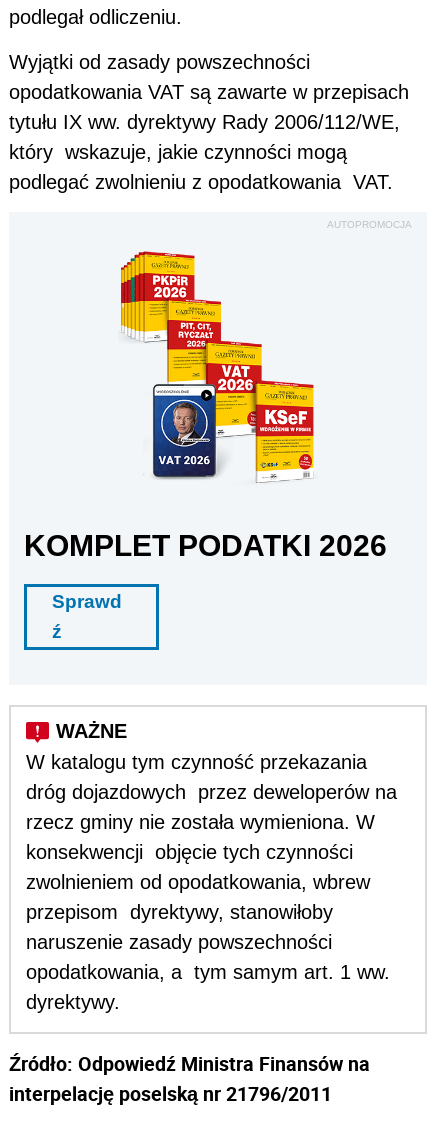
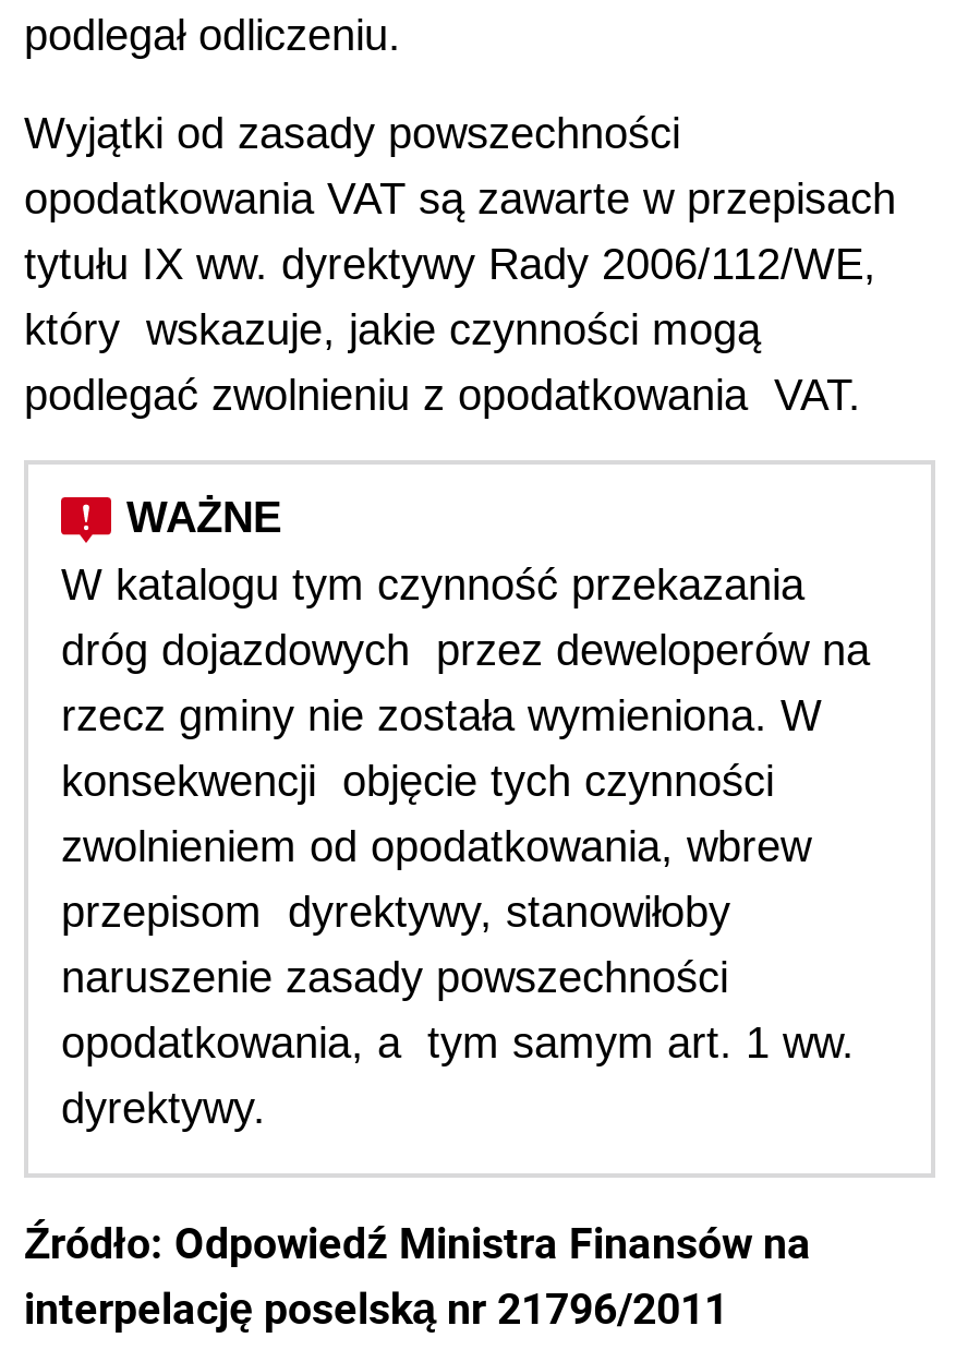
- AUTOPROMOCJA

- [image]

- KOMPLET PODATKI 2026
- Sprawd
- ź
